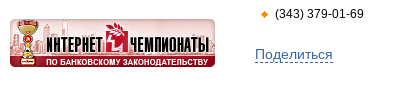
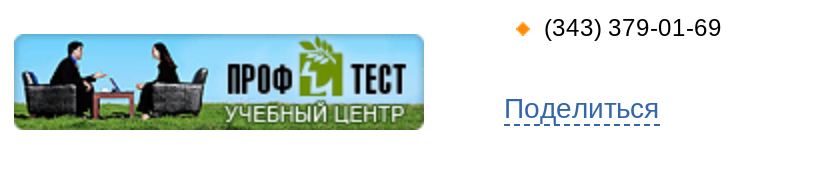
- [image]
+ [image]
